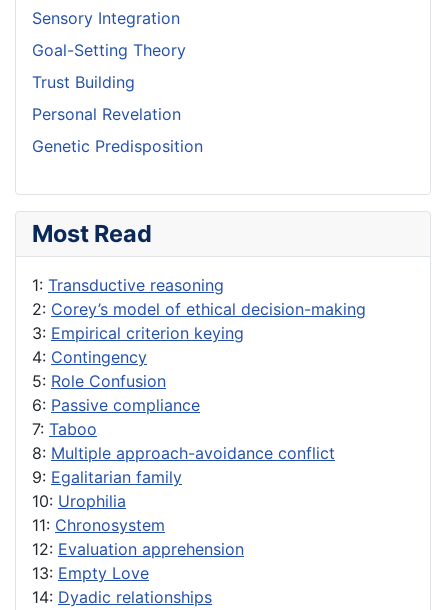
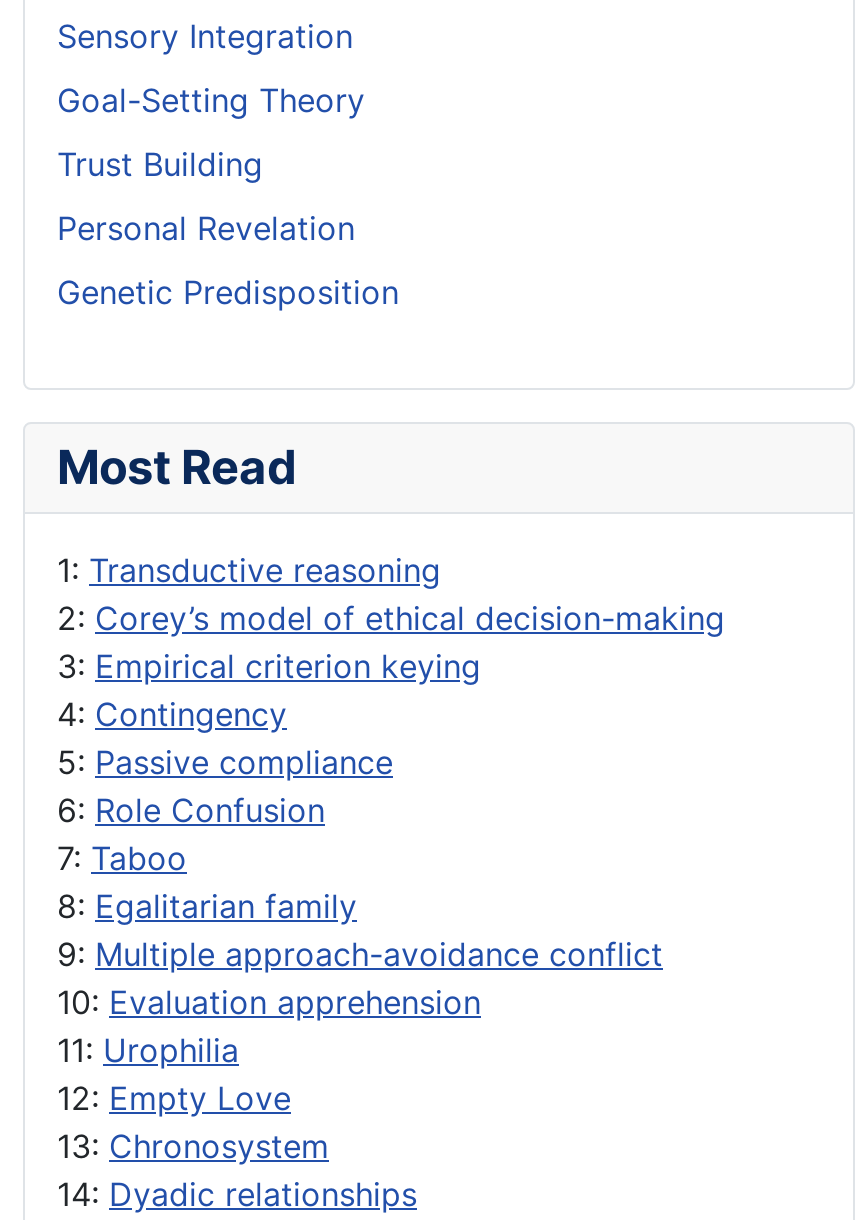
- 5: Role Confusion
- 6: Passive compliance
+ 5: Passive compliance
+ 6: Role Confusion

- 8: Multiple approach-avoidance conflict
- 9: Egalitarian family
- 10: Urophilia
- 11: Chronosystem
- 12: Evaluation apprehension
- 13: Empty Love
+ 8: Egalitarian family
+ 9: Multiple approach-avoidance conflict
+ 10: Evaluation apprehension
+ 11: Urophilia
+ 12: Empty Love
+ 13: Chronosystem
